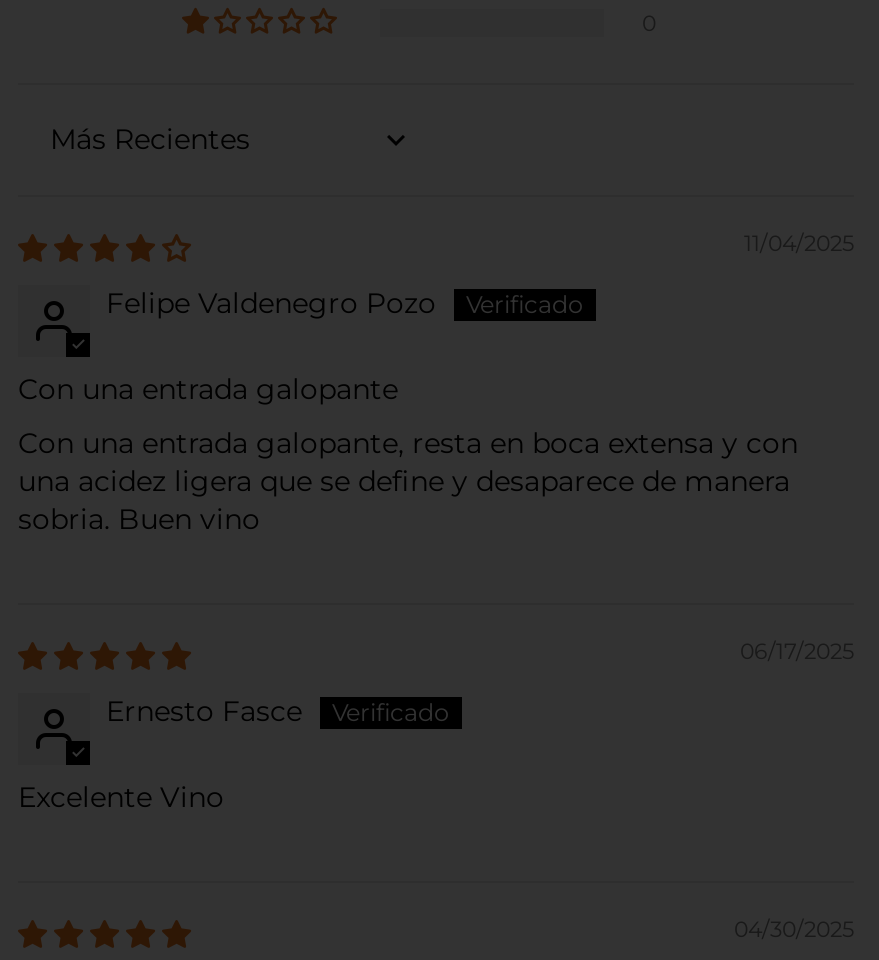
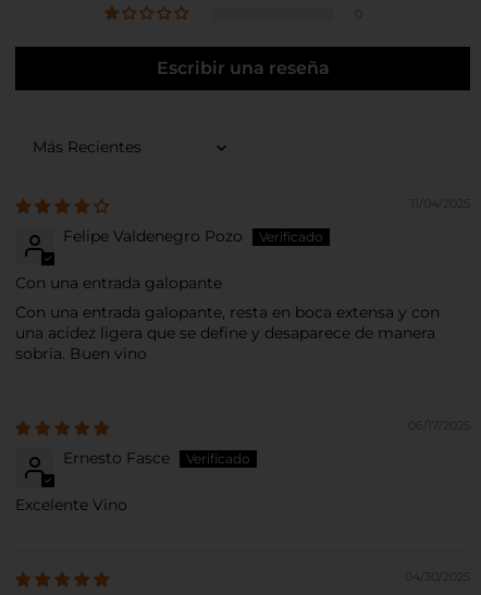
+ Escribir una reseña
